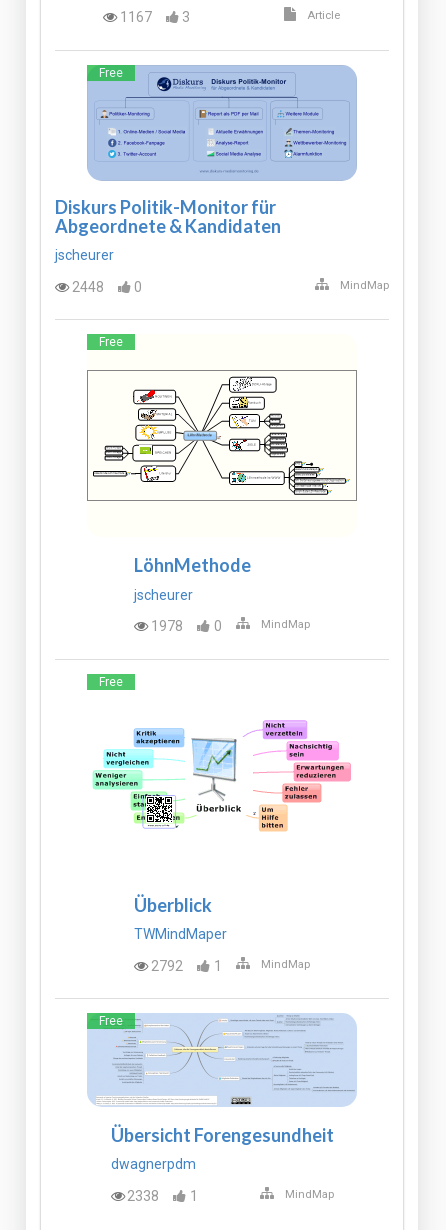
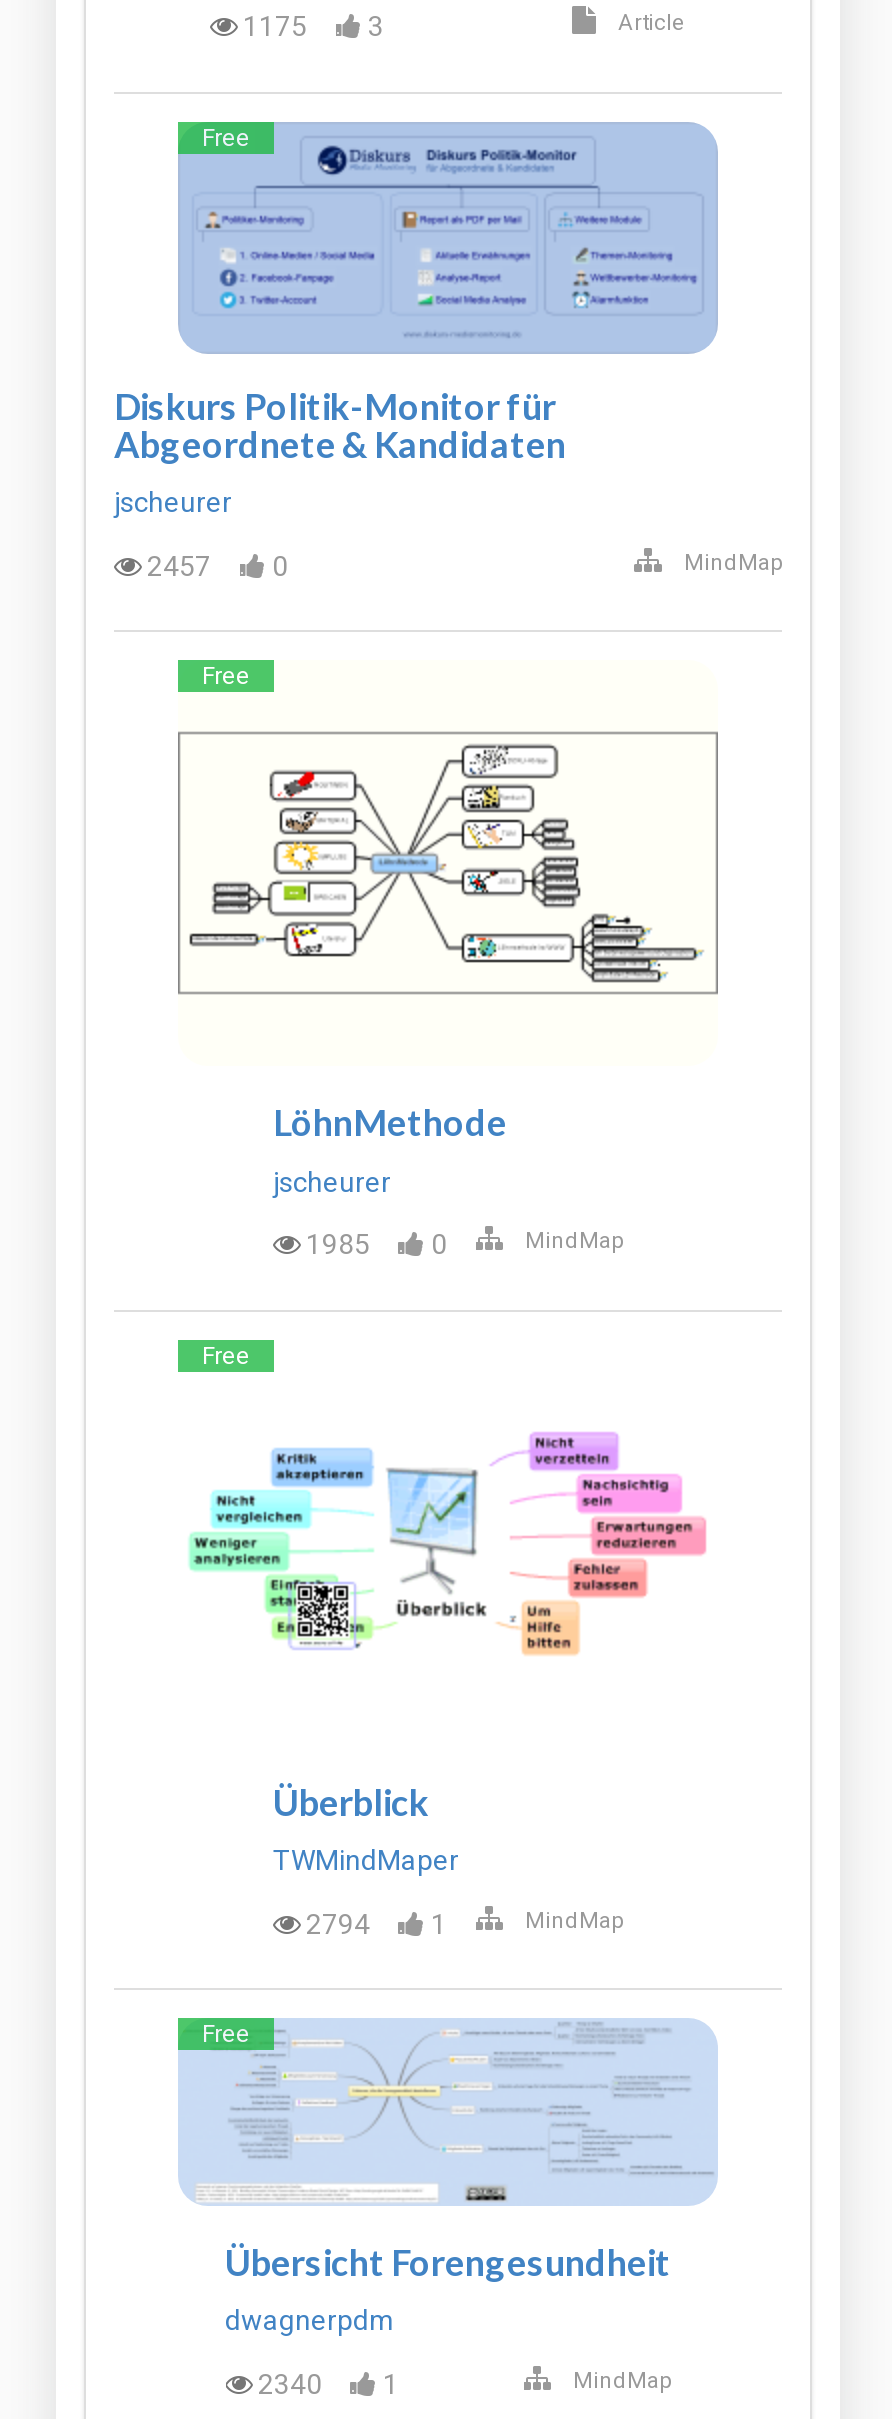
- 1167 3
+ 1175 3

- 2448 0
+ 2457 0

- 1978 0
+ 1985 0

- 2792 1
+ 2794 1

- 2338 1
+ 2340 1
